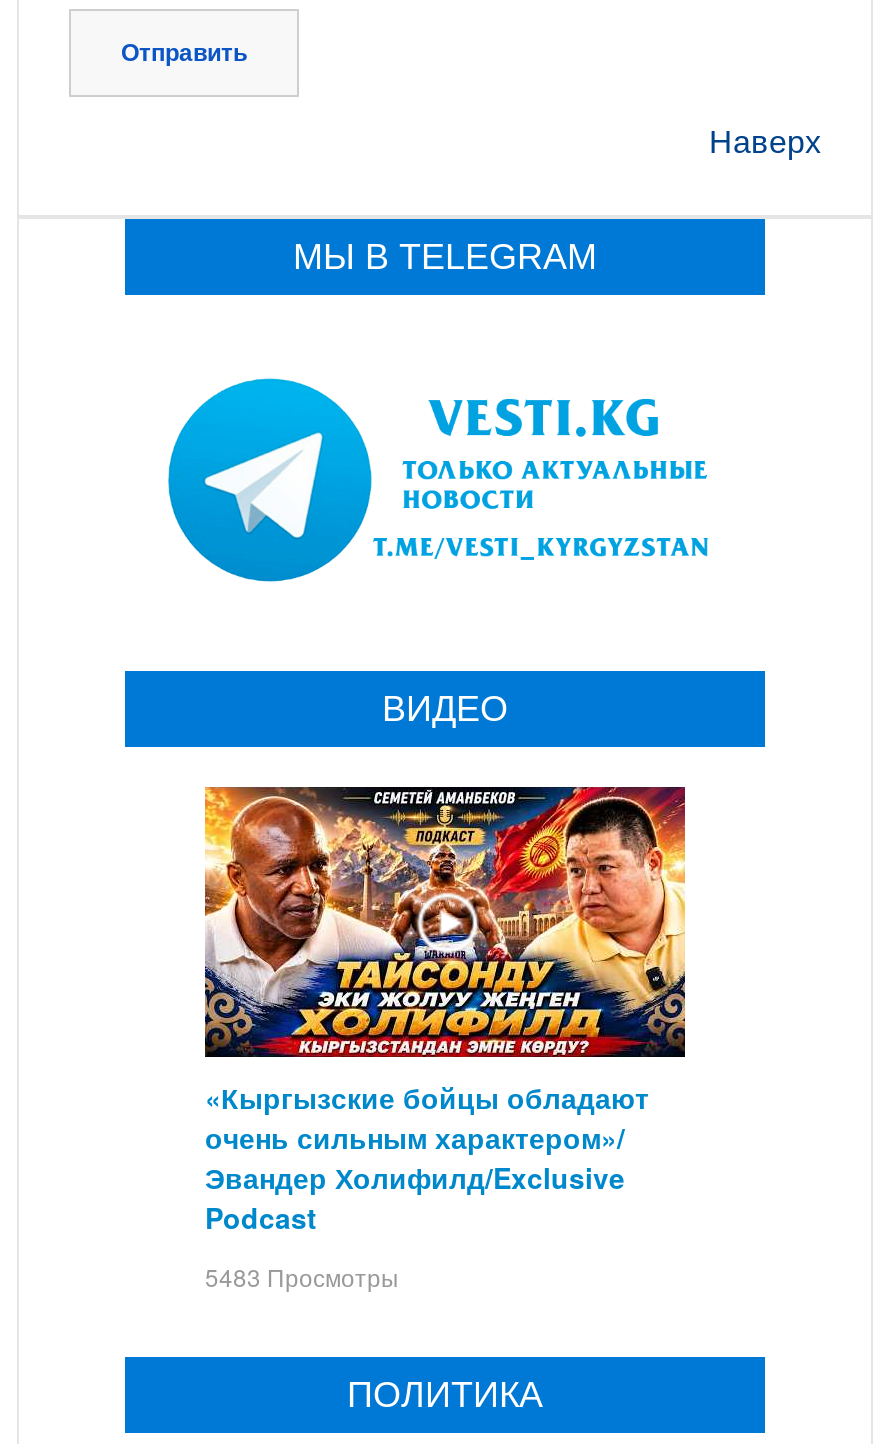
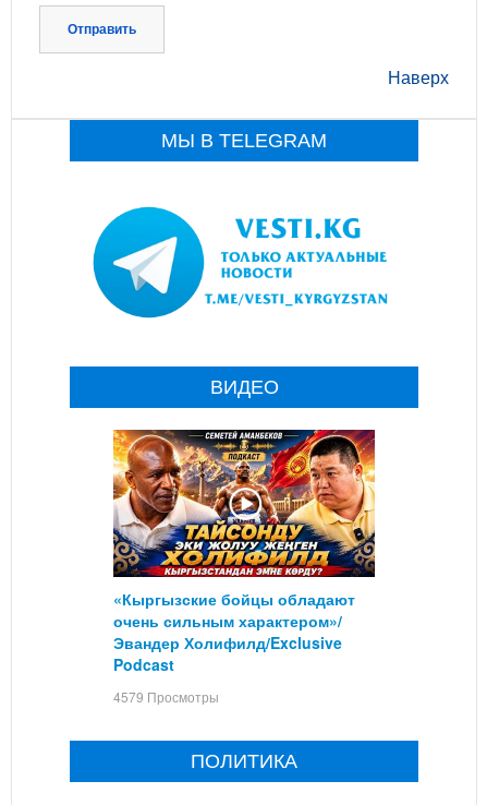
- 5483 Просмотры
+ 4579 Просмотры
